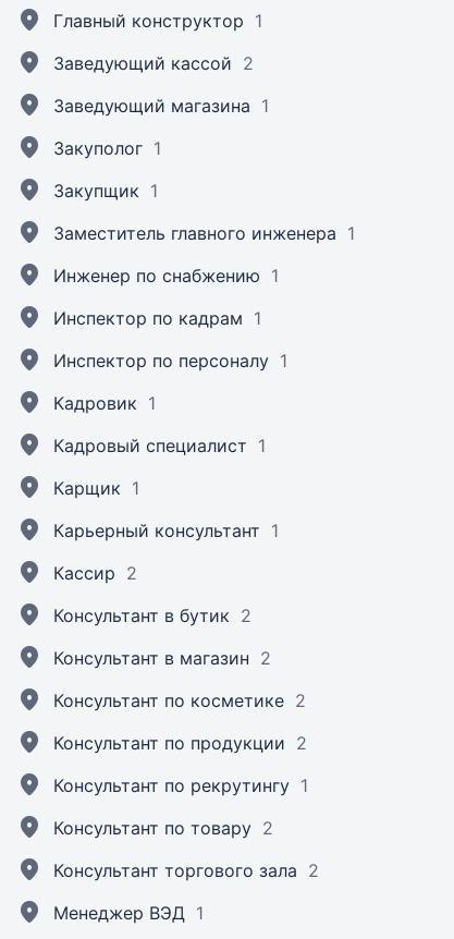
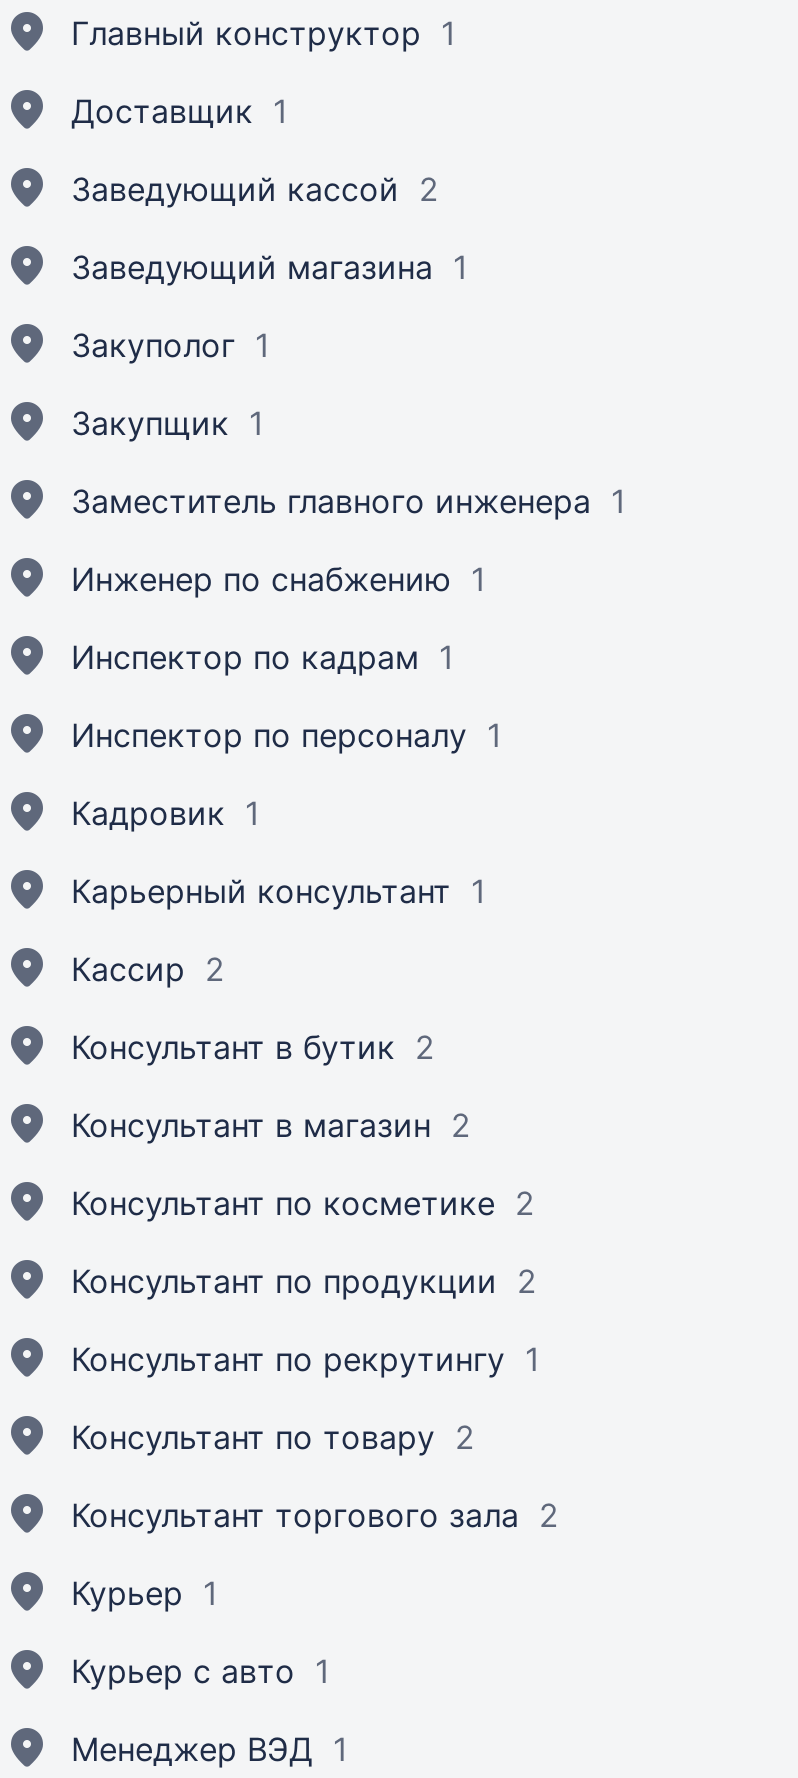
+ Доставщик 1

- Кадровый специалист 1
- Карщик 1

moved up: Карьерный консультант 1 | Кассир 2 | Консультант в бутик 2 | ... | Консультант по товару 2 | Консультант торгового зала 2

+ Курьер 1
+ Курьер с авто 1
